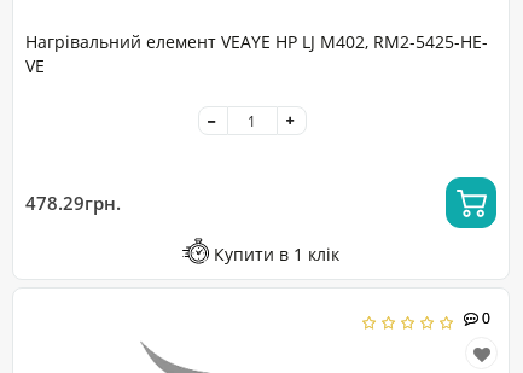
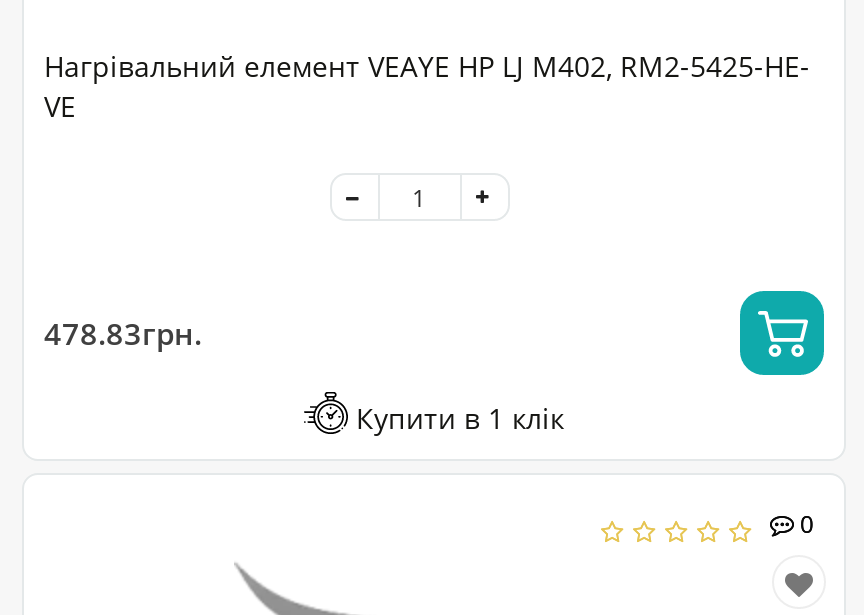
- 478.29грн.
+ 478.83грн.
